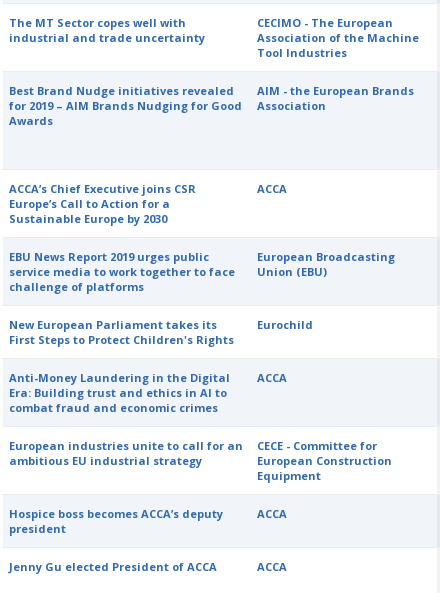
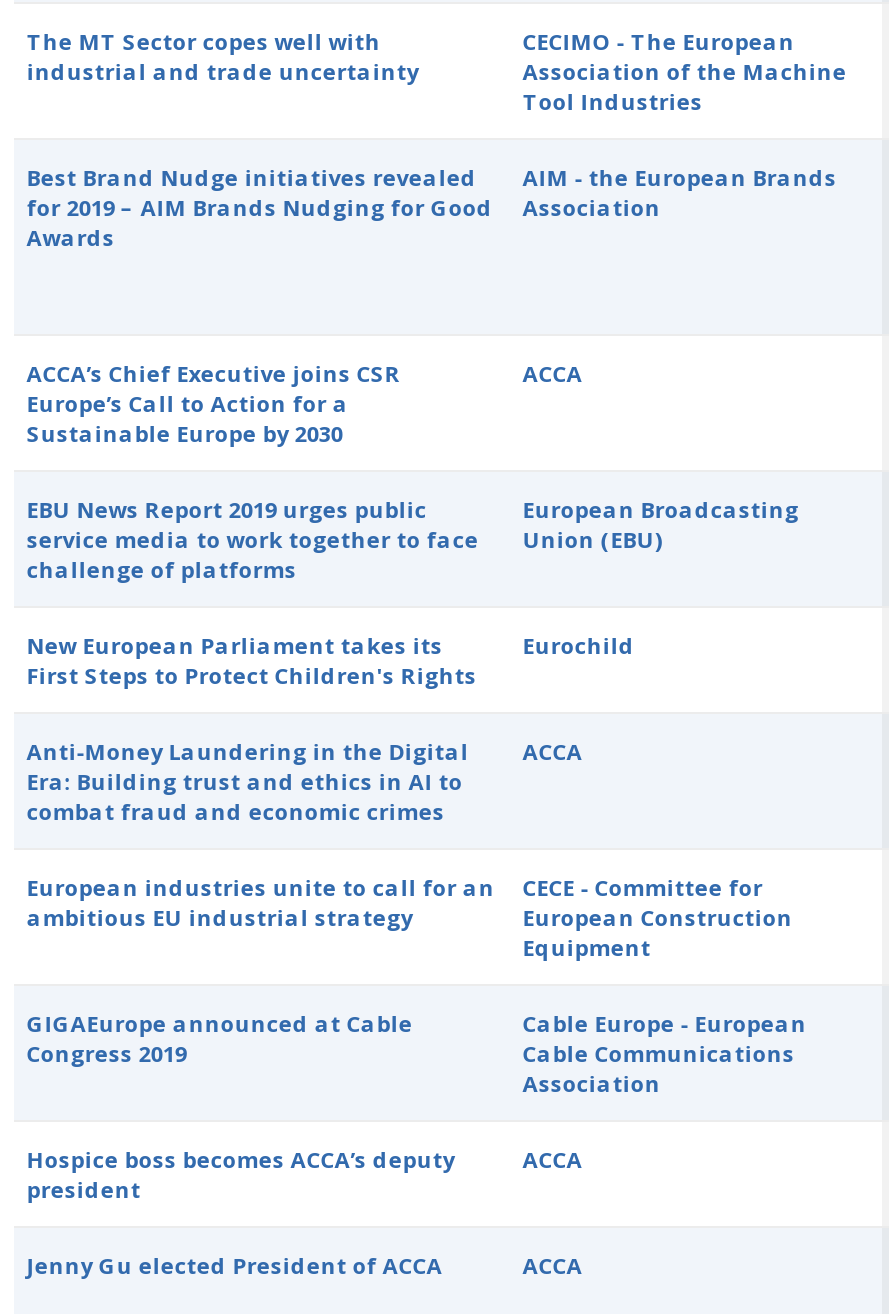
+ GIGAEurope announced at Cable
+ Congress 2019

+ Cable Europe - European
+ Cable Communications
+ Association
